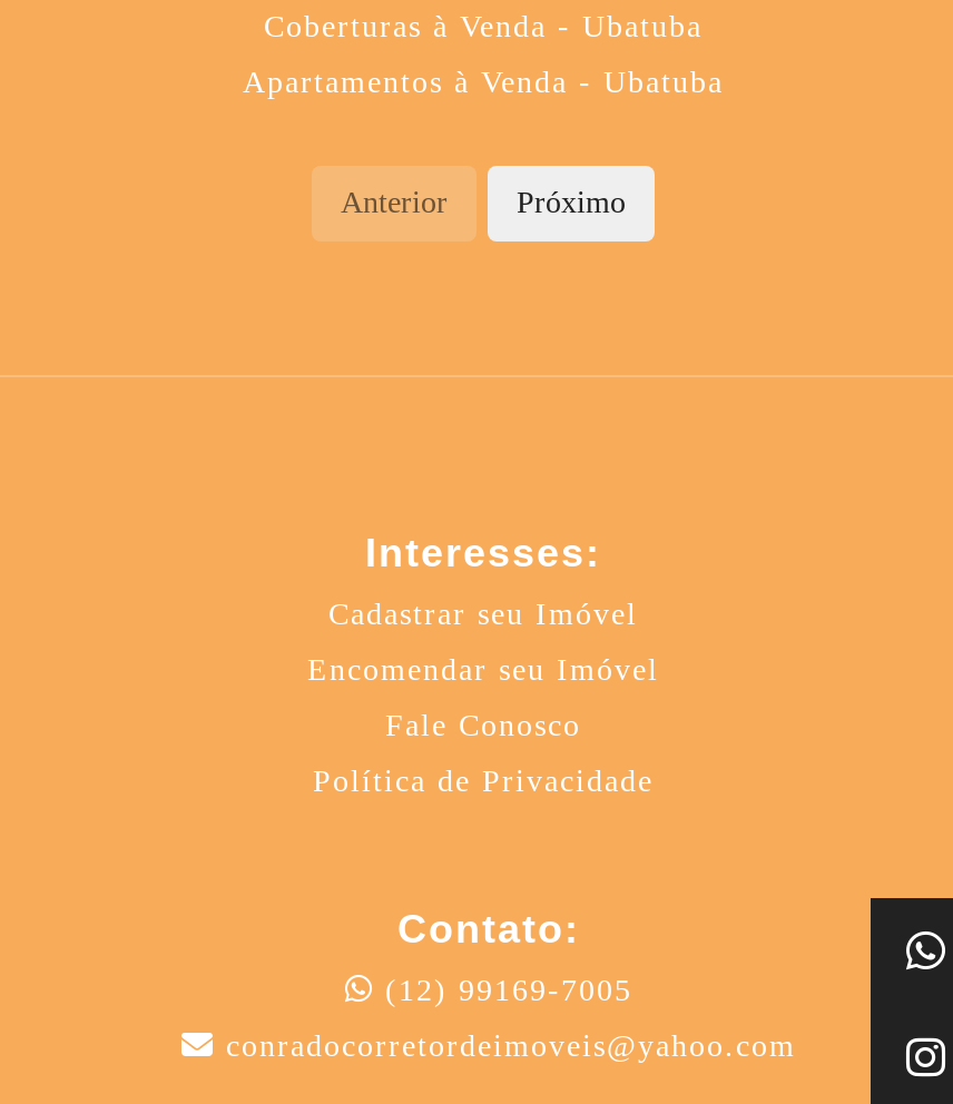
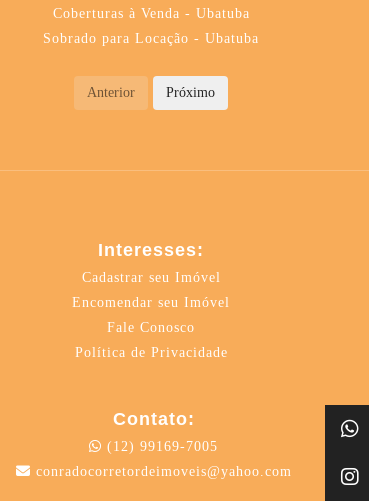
- Apartamentos à Venda - Ubatuba
+ Sobrado para Locação - Ubatuba
